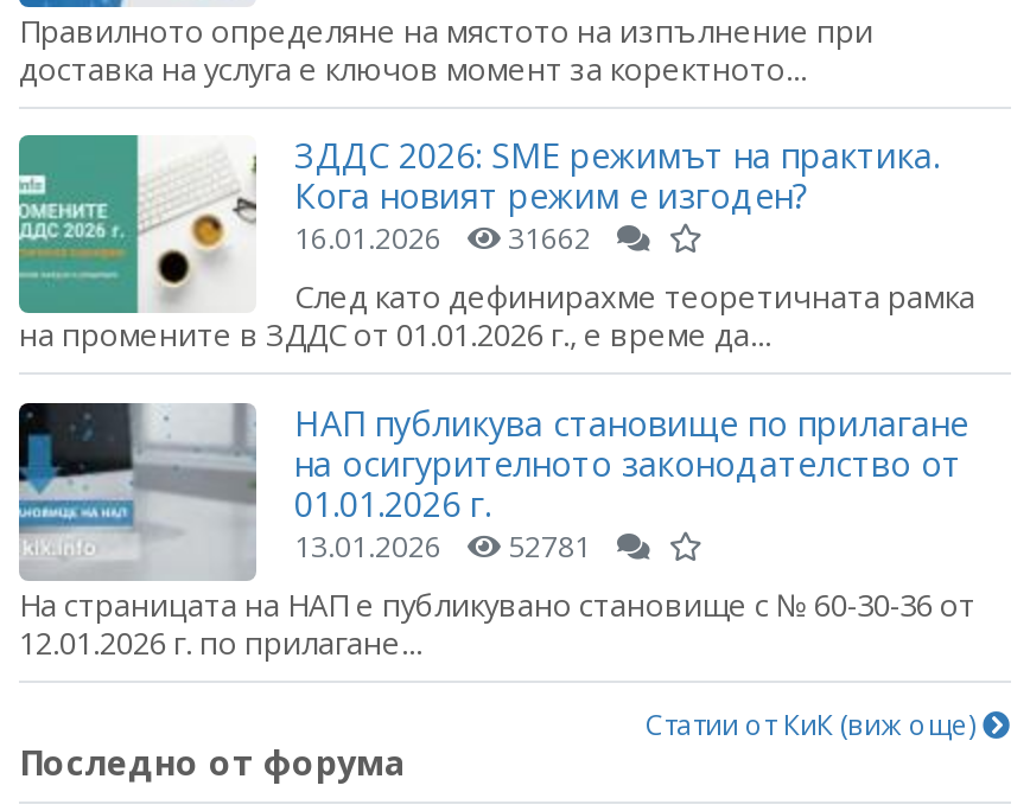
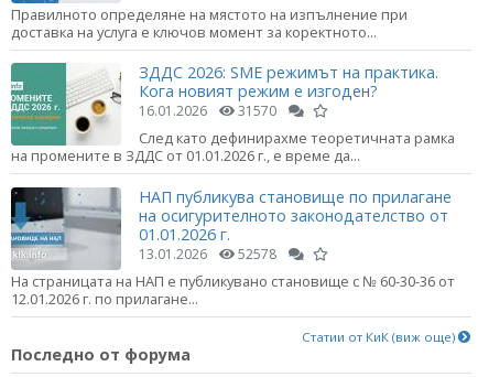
- 16.01.2026 31662
+ 16.01.2026 31570

- 13.01.2026 52781
+ 13.01.2026 52578
